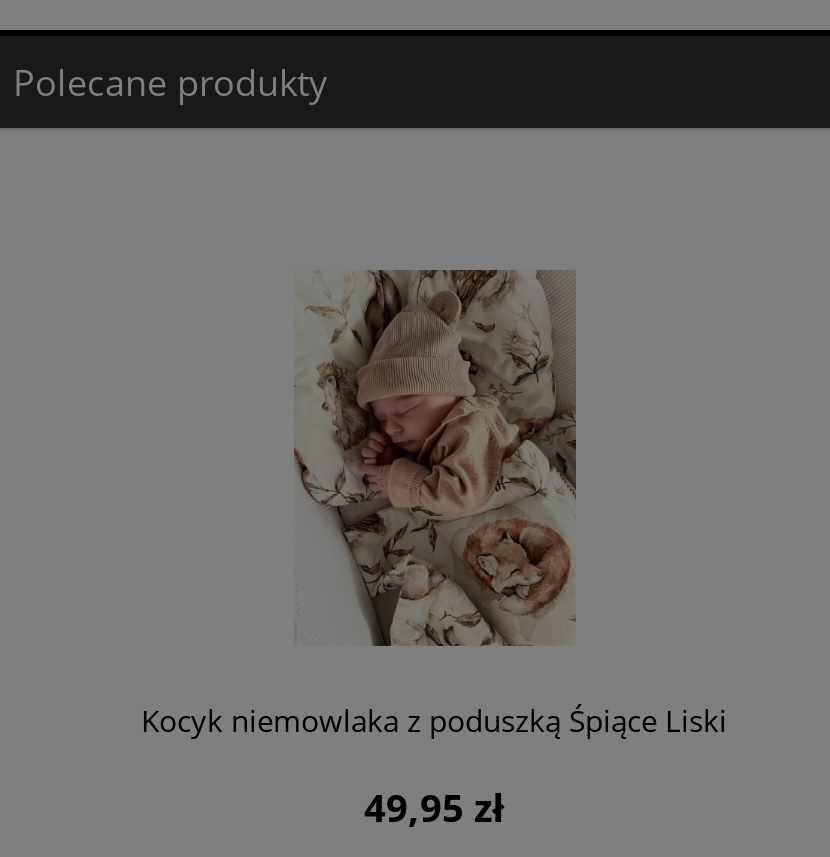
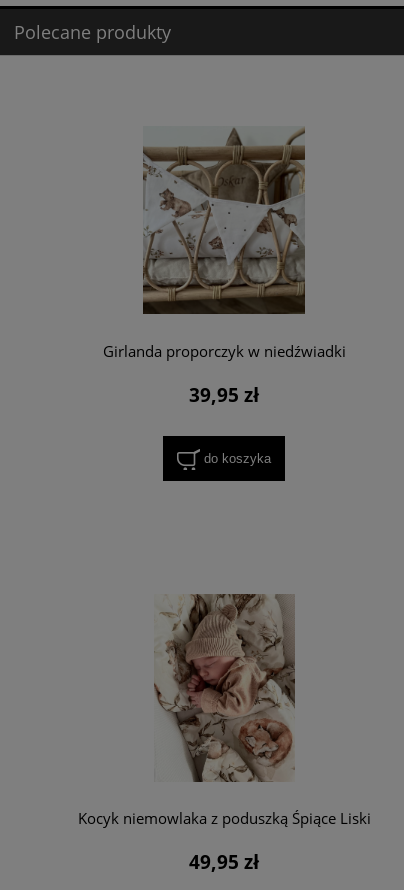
+ [image]
+ Girlanda proporczyk w niedźwiadki
+ 39,95 zł
+ do koszyka
